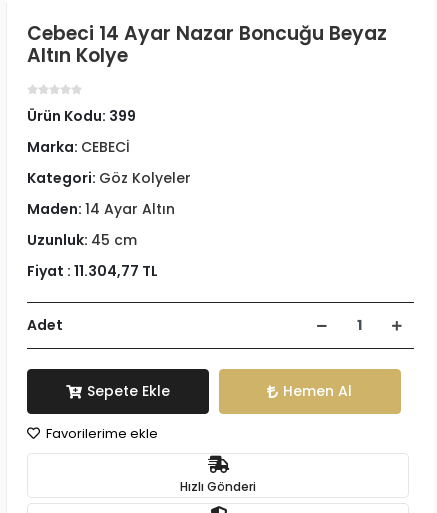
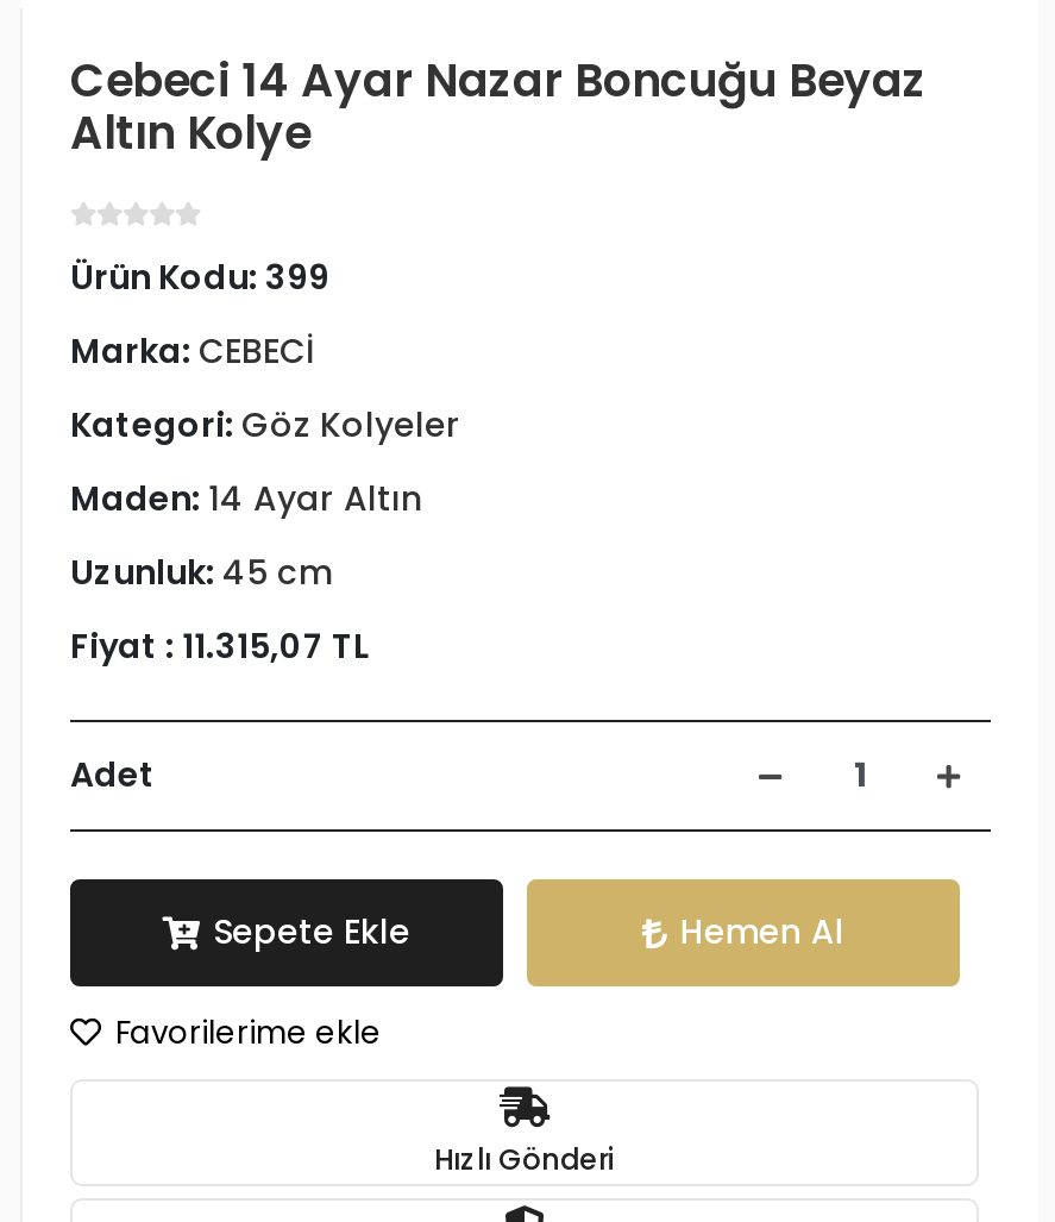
- Fiyat : 11.304,77 TL
+ Fiyat : 11.315,07 TL
